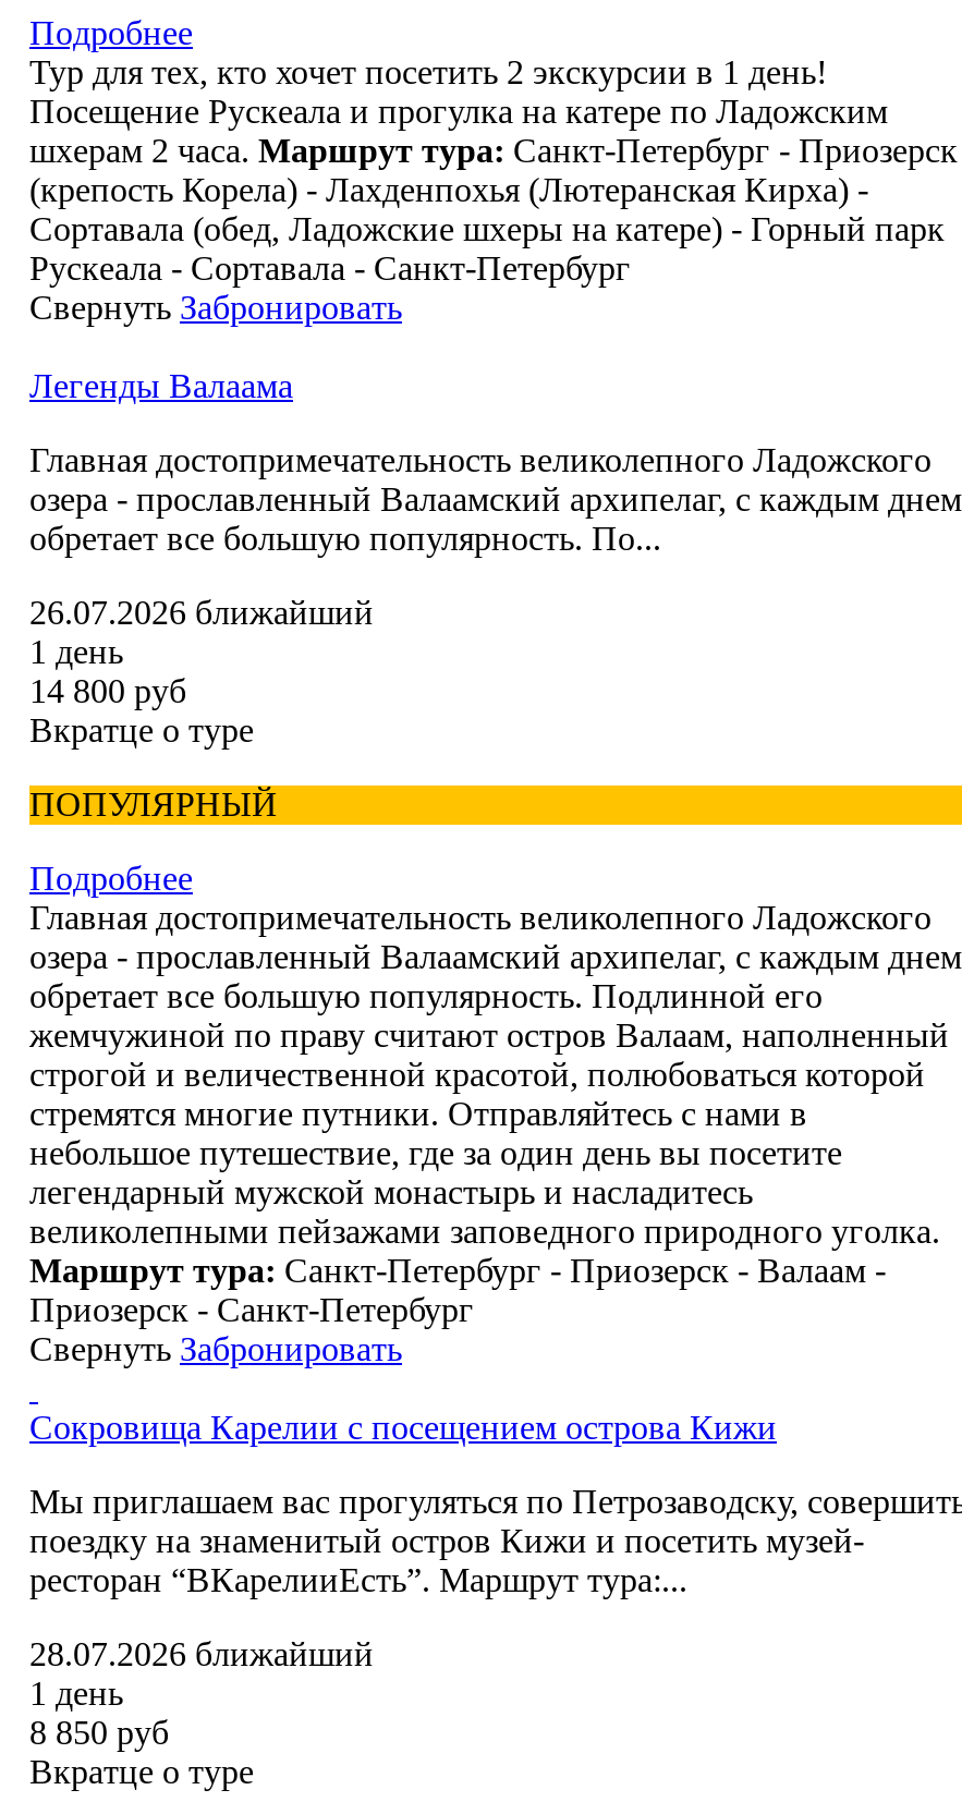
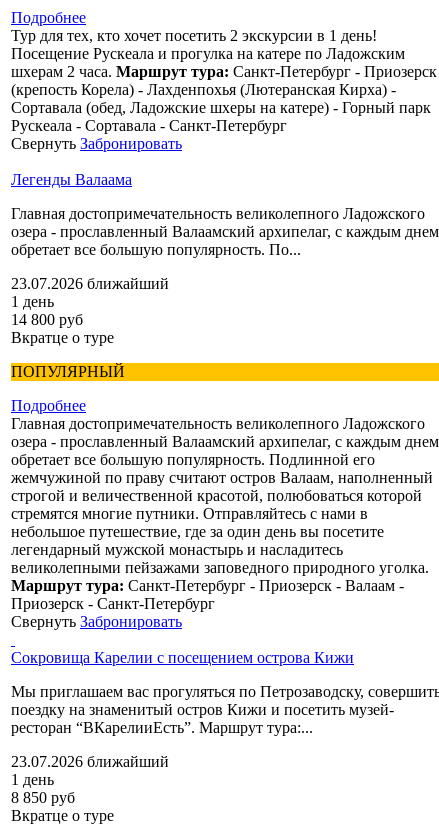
- 26.07.2026 ближайший
+ 23.07.2026 ближайший

- 28.07.2026 ближайший
+ 23.07.2026 ближайший
